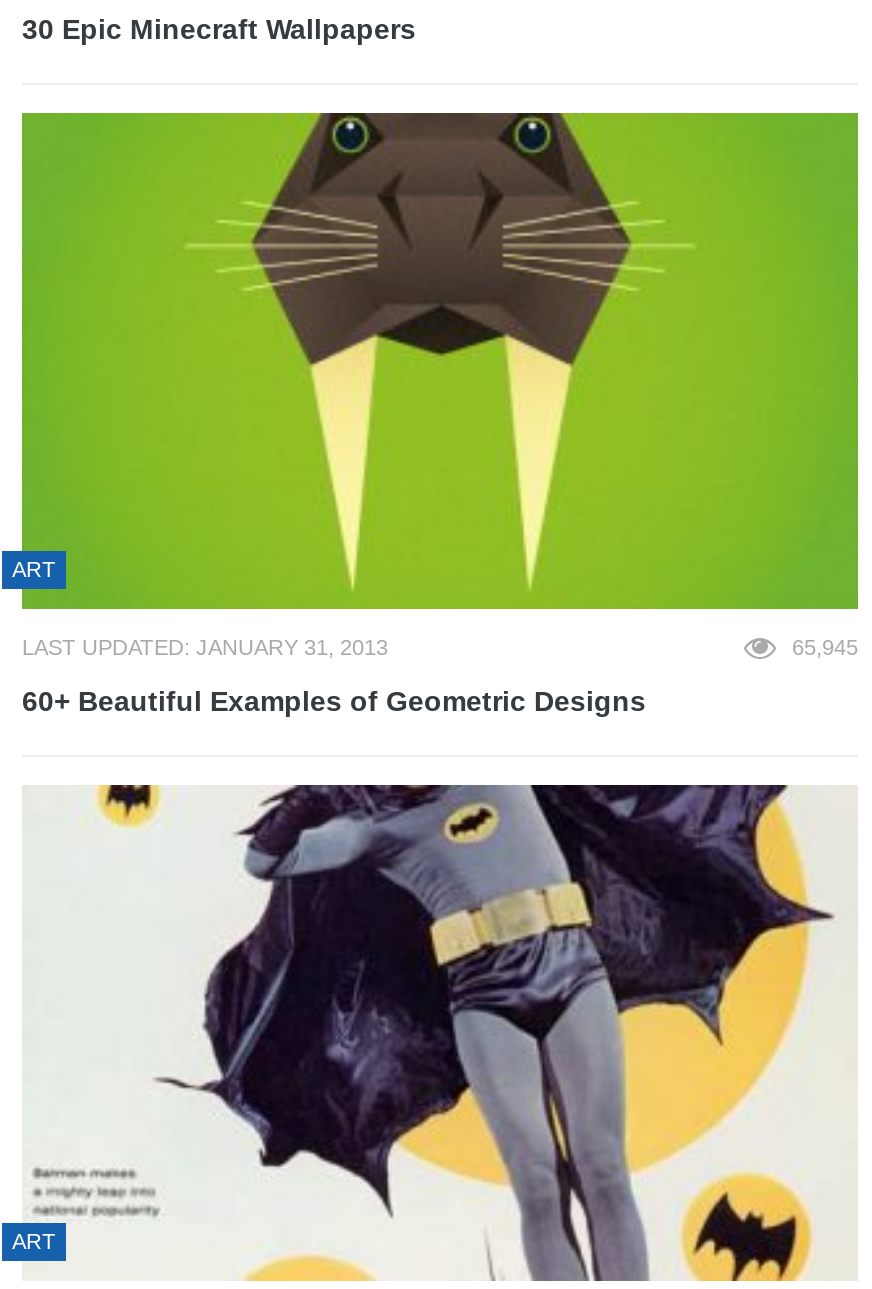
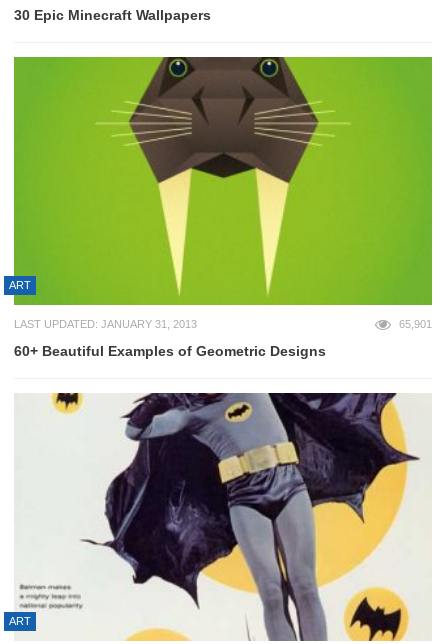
- 65,945
+ 65,901
